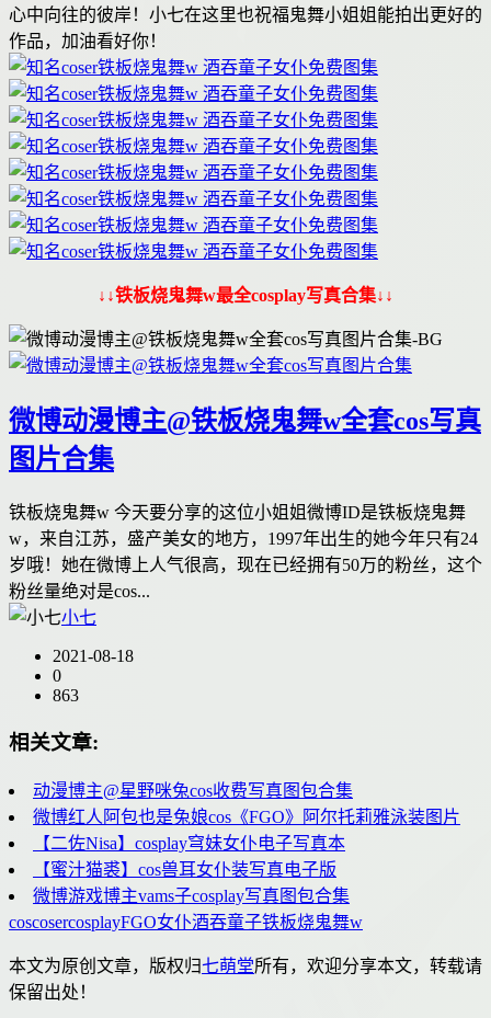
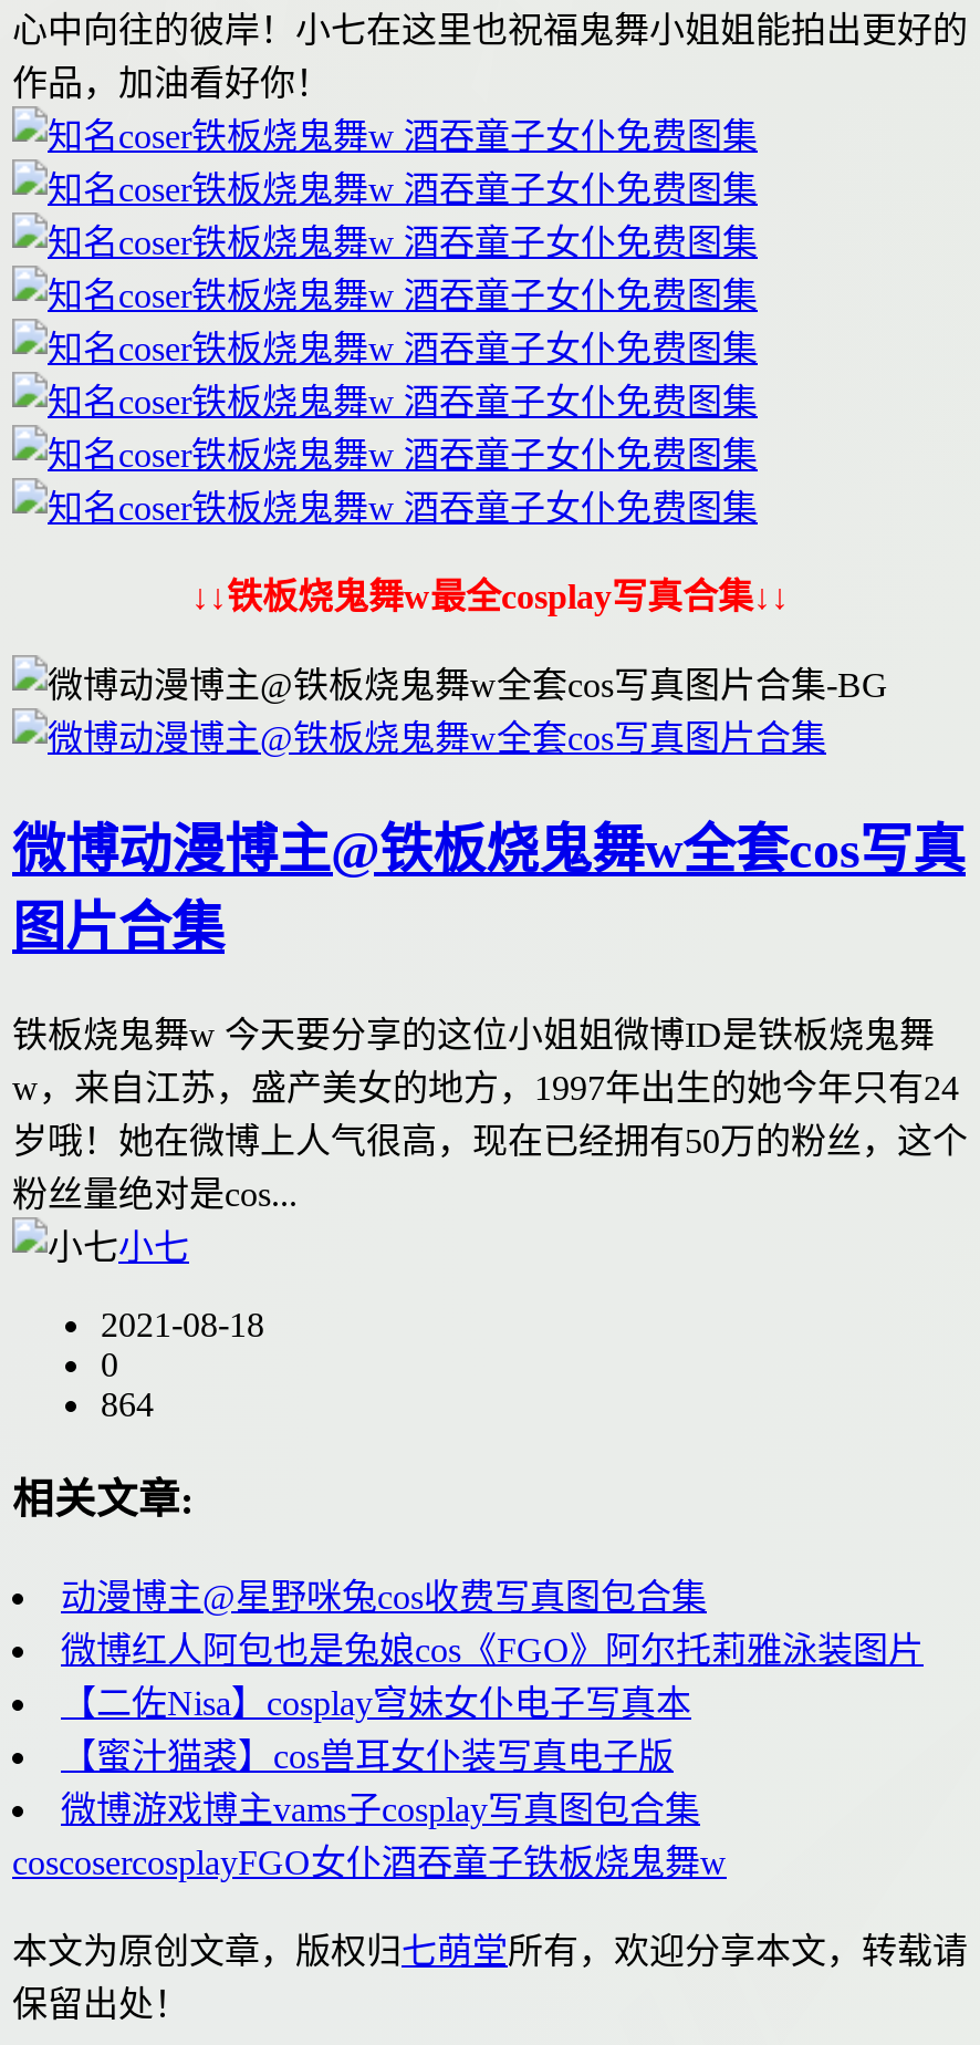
- 863
+ 864
